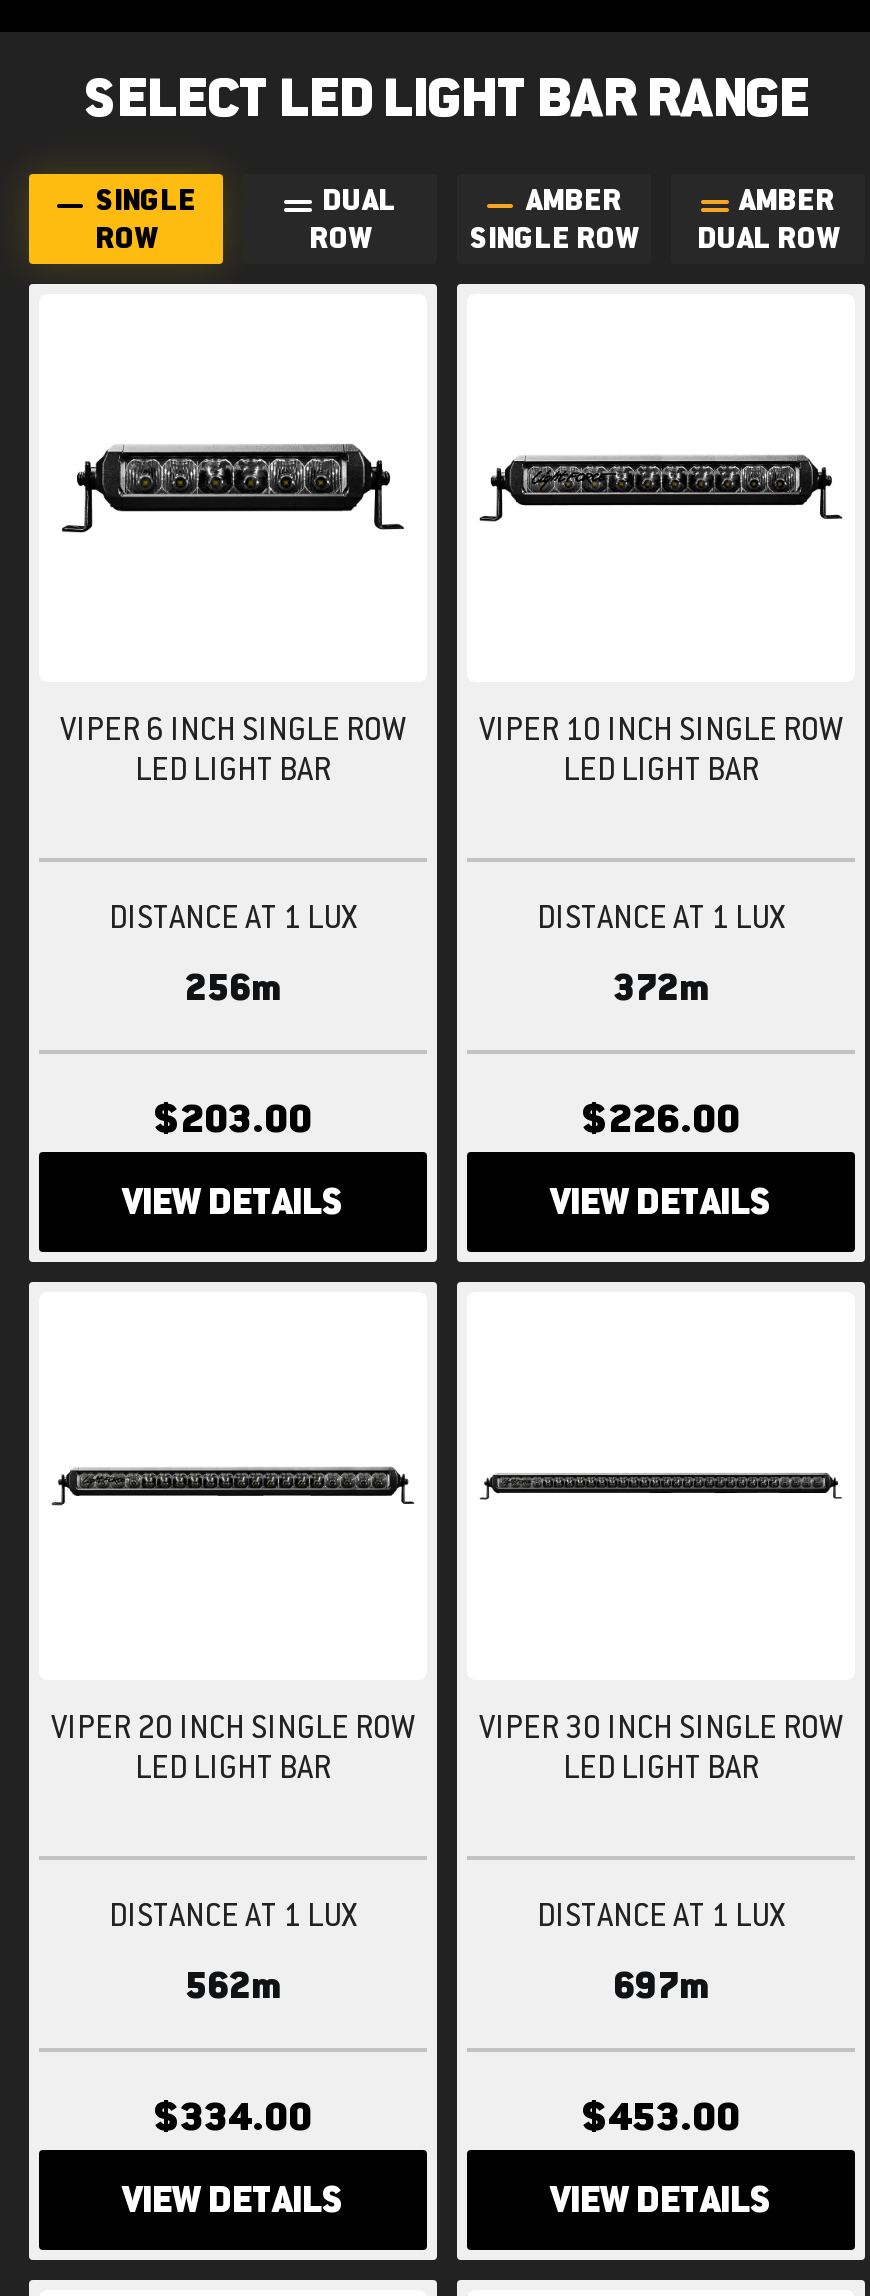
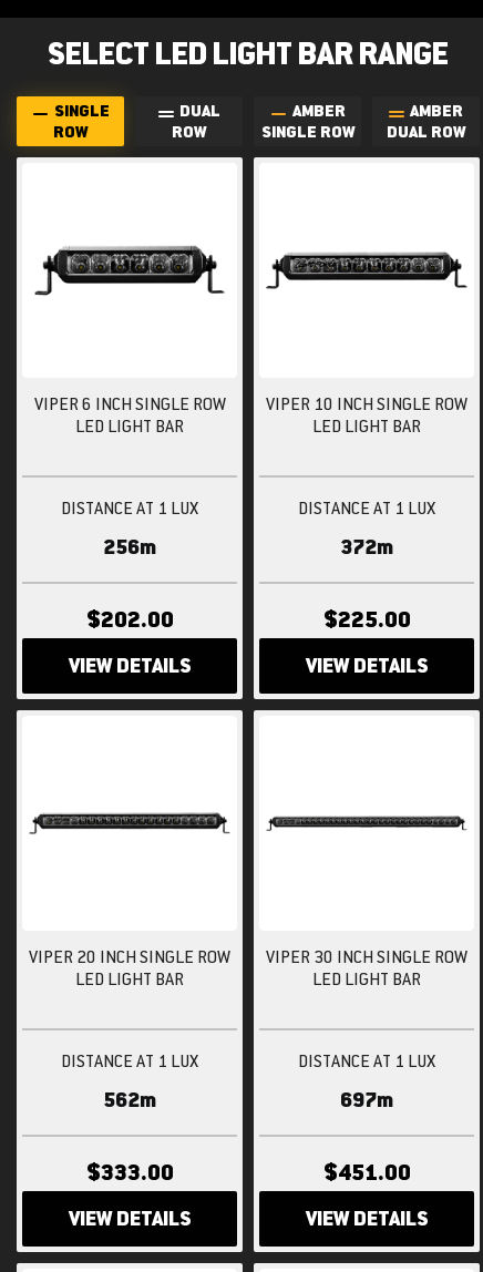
- $203.00
+ $202.00

- $226.00
+ $225.00

- $334.00
+ $333.00

- $453.00
+ $451.00
